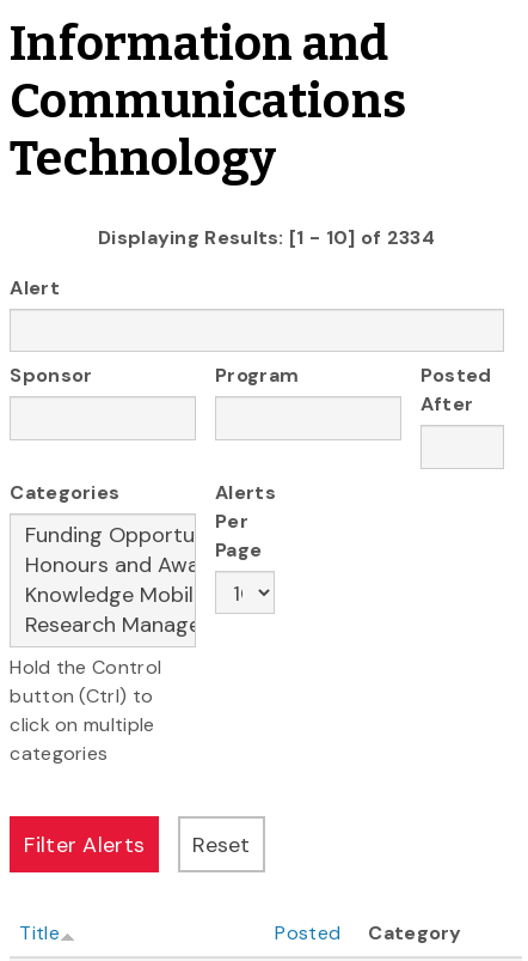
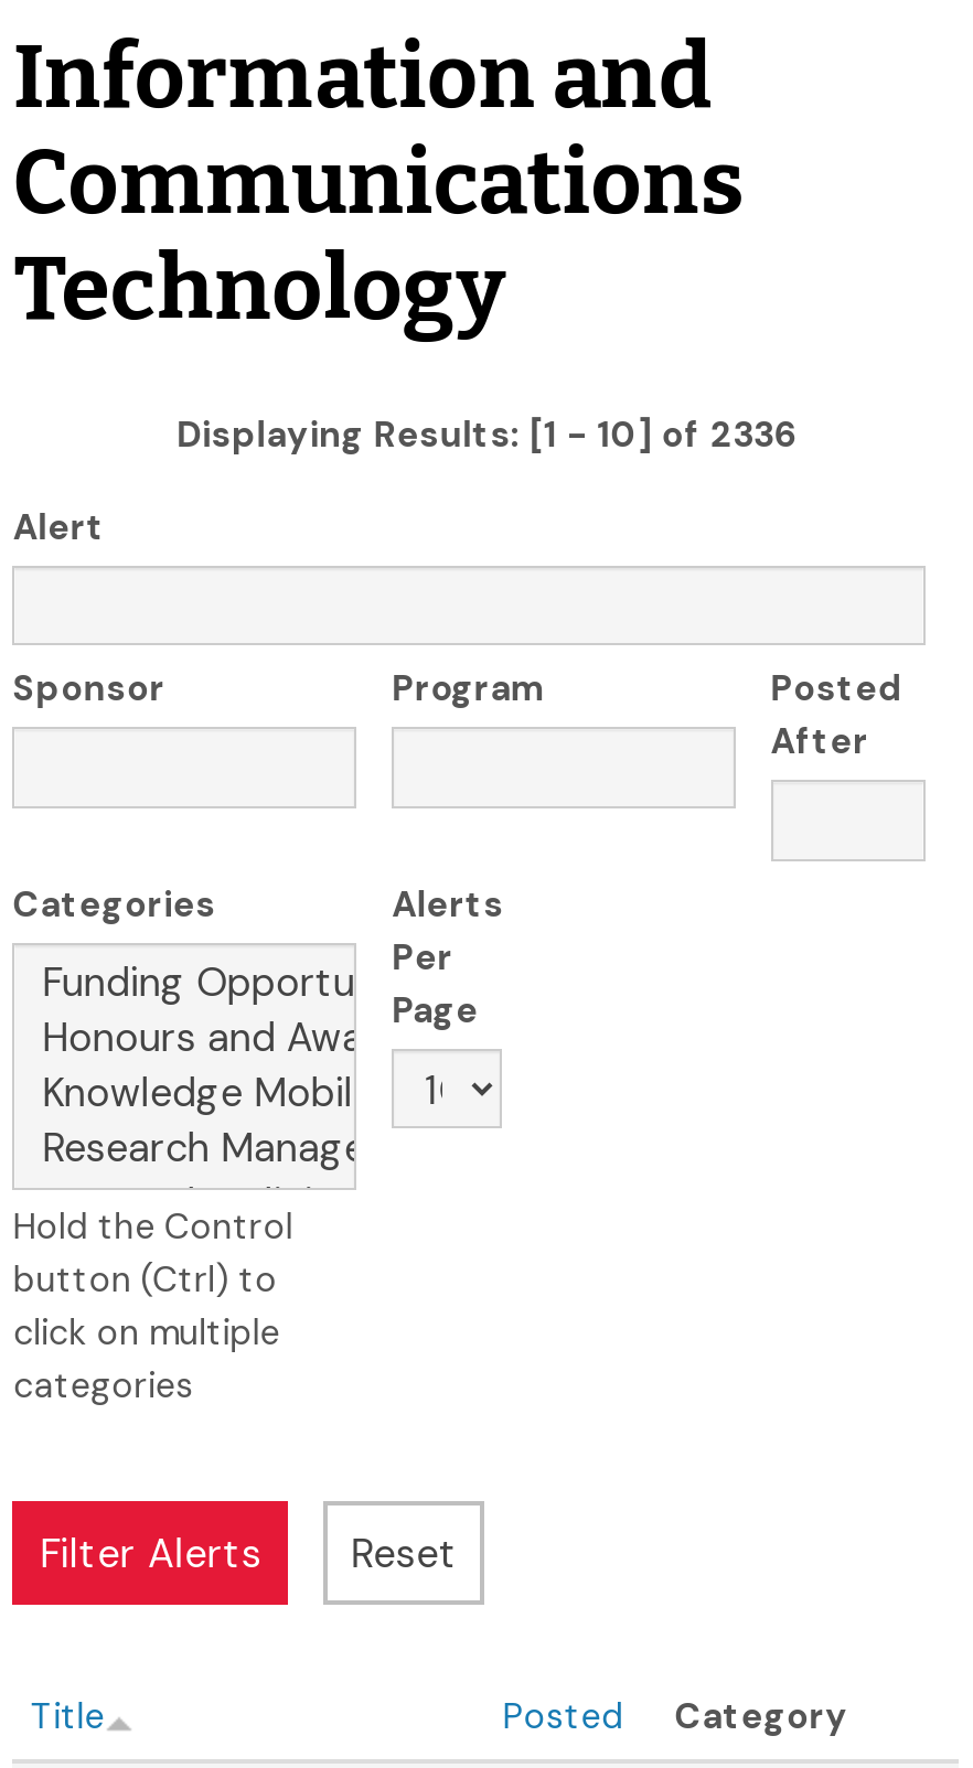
- Displaying Results: [1 - 10] of 2334
+ Displaying Results: [1 - 10] of 2336
